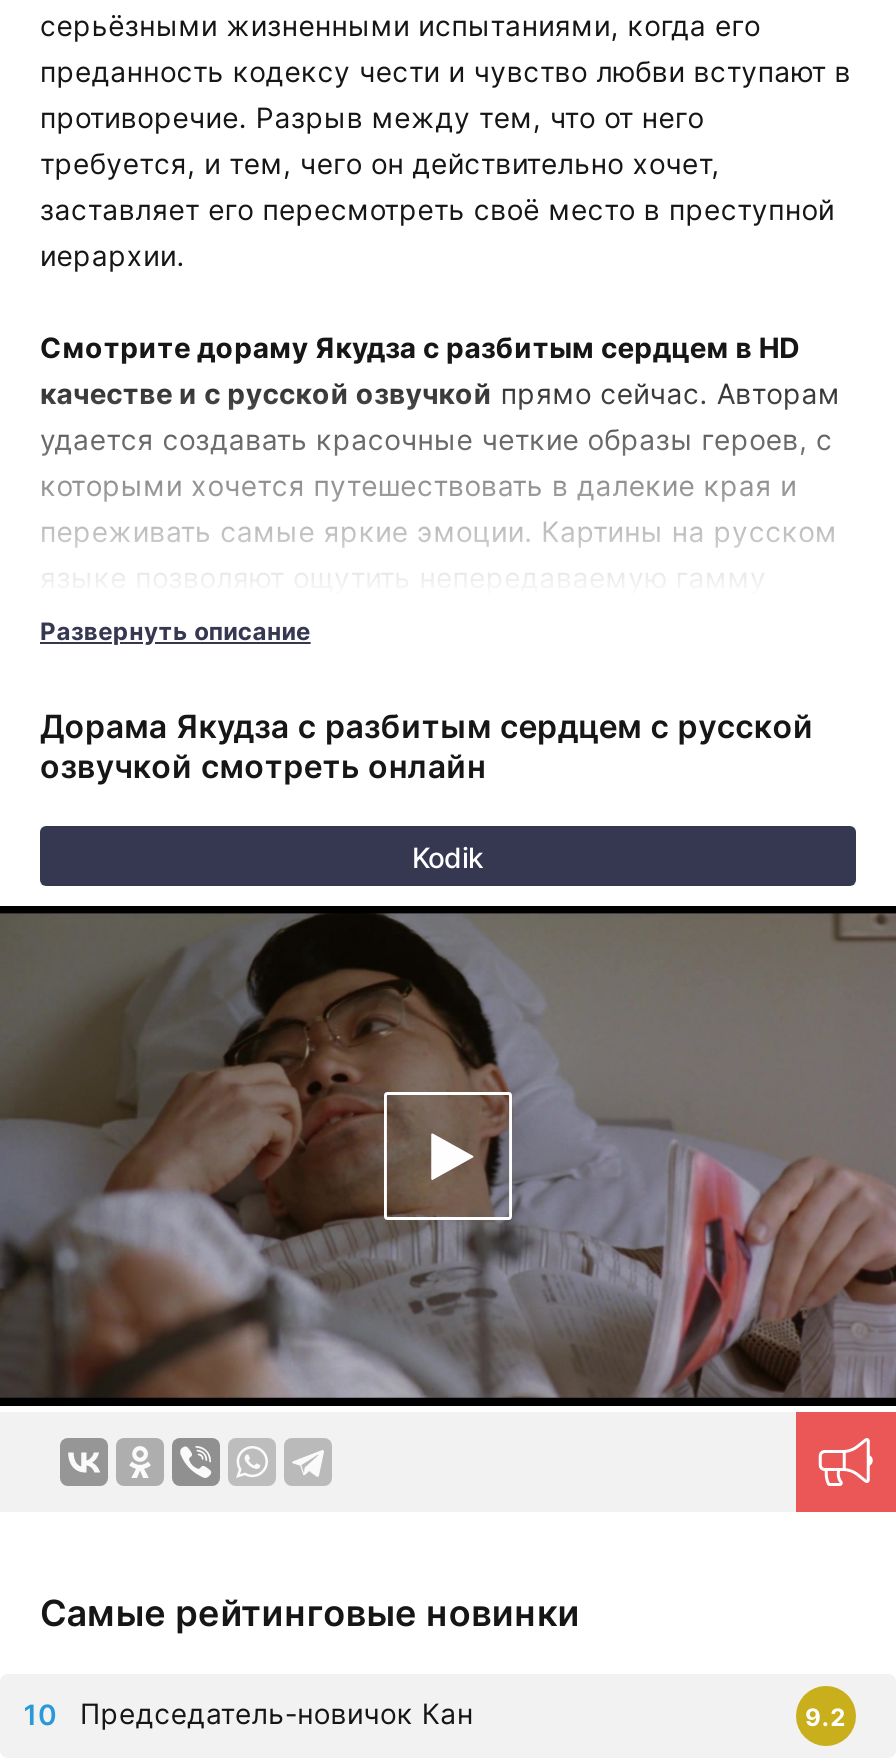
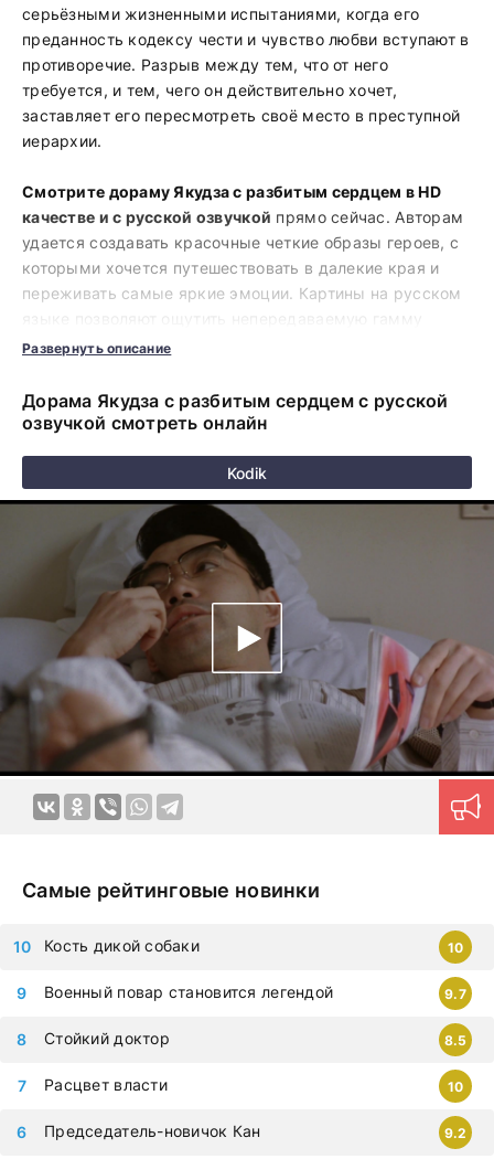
+ Расцвет власти
+ 10

+ Стойкий доктор
+ 8.5

+ Военный повар становится легендой
+ 9.7

+ Кость дикой собаки
+ 10
